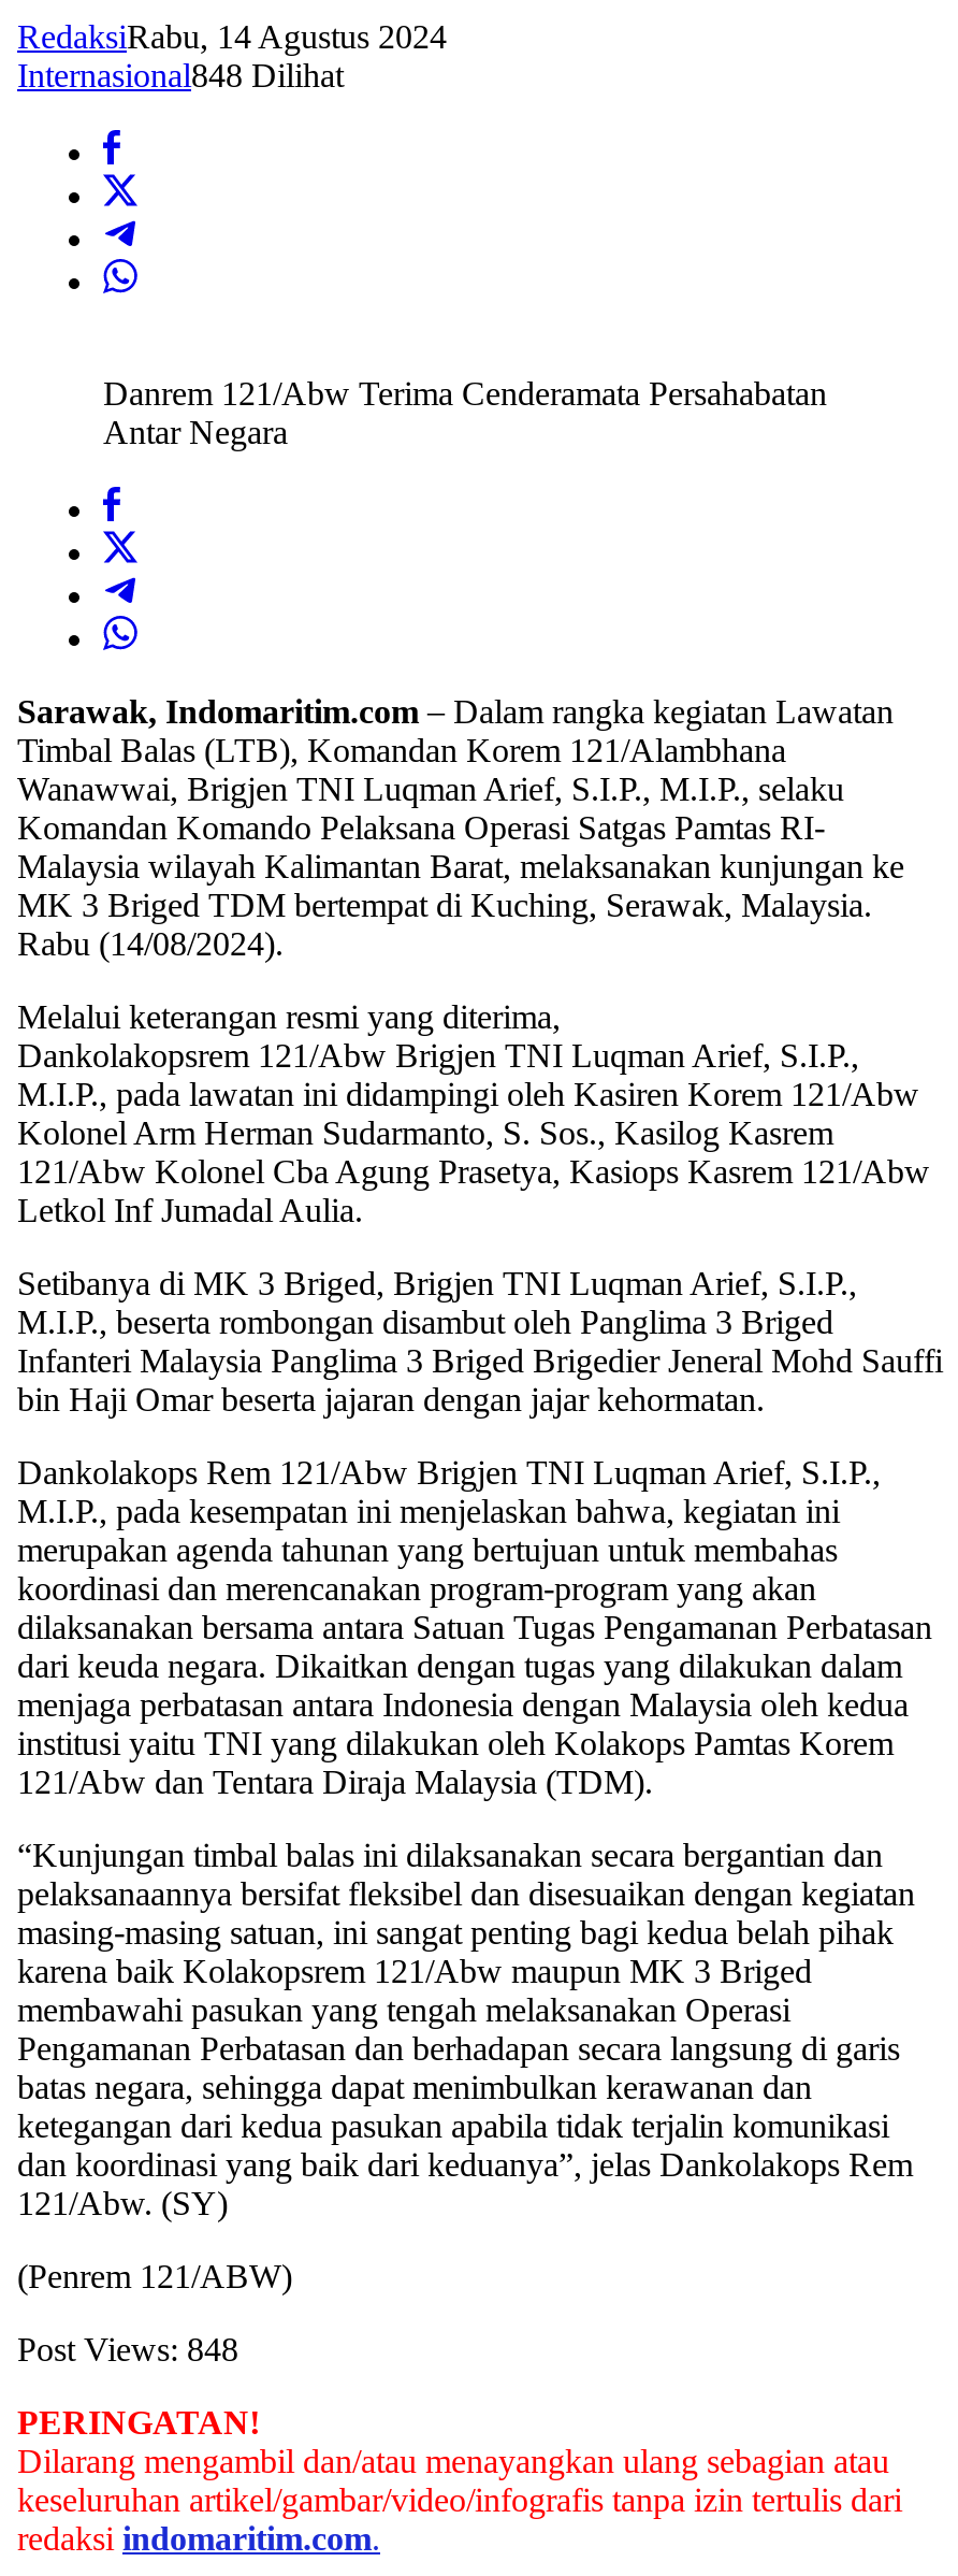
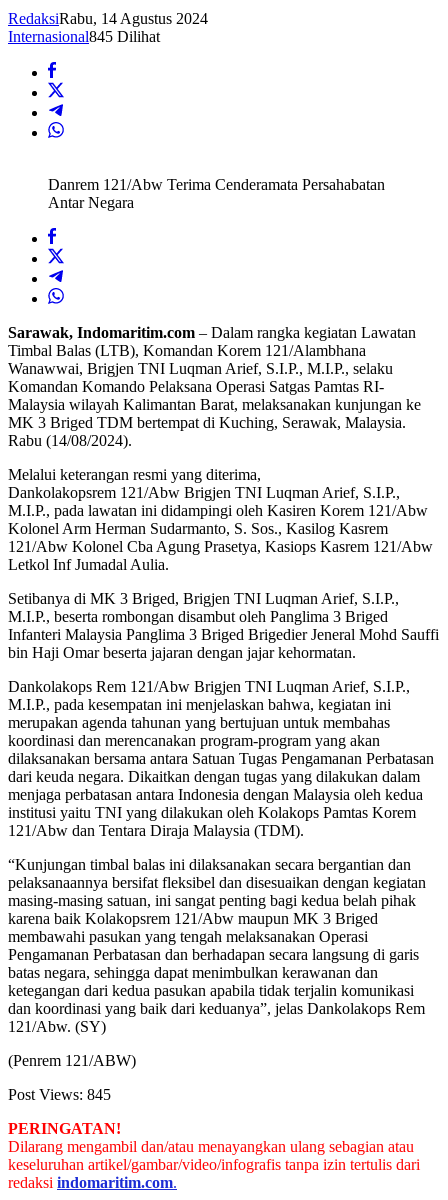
- Internasional848 Dilihat
+ Internasional845 Dilihat

- Post Views: 848
+ Post Views: 845
